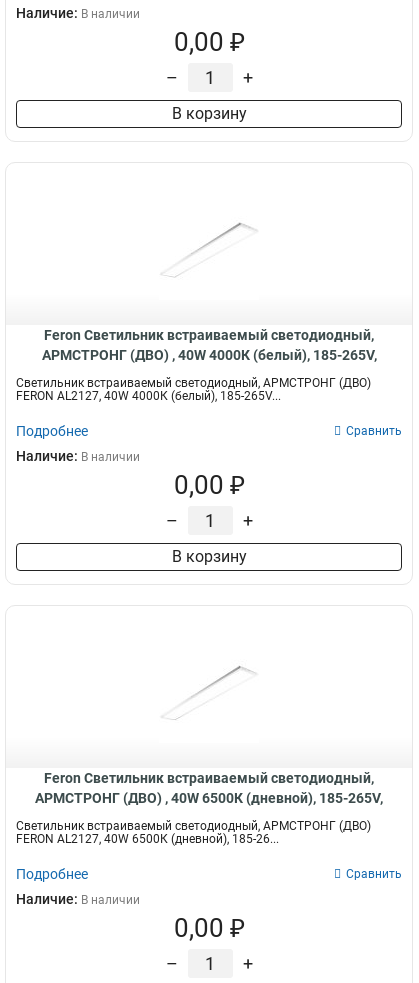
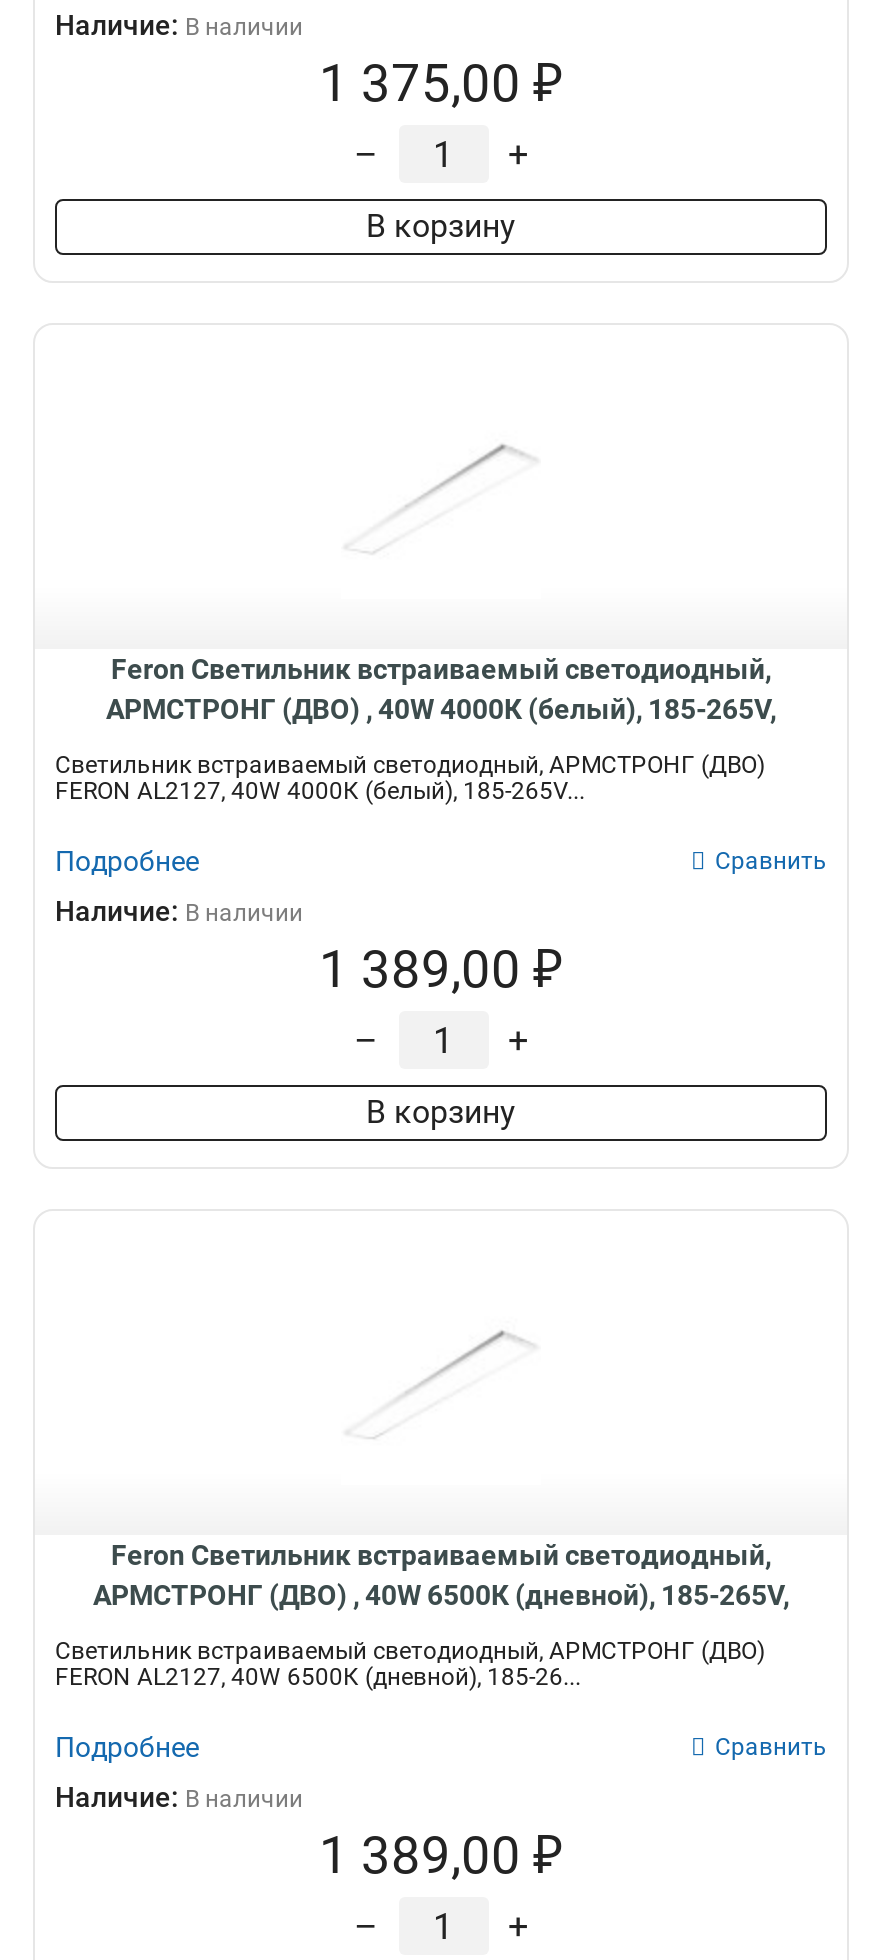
- 0,00 ₽
+ 1 375,00 ₽

- 0,00 ₽
+ 1 389,00 ₽

- 0,00 ₽
+ 1 389,00 ₽
